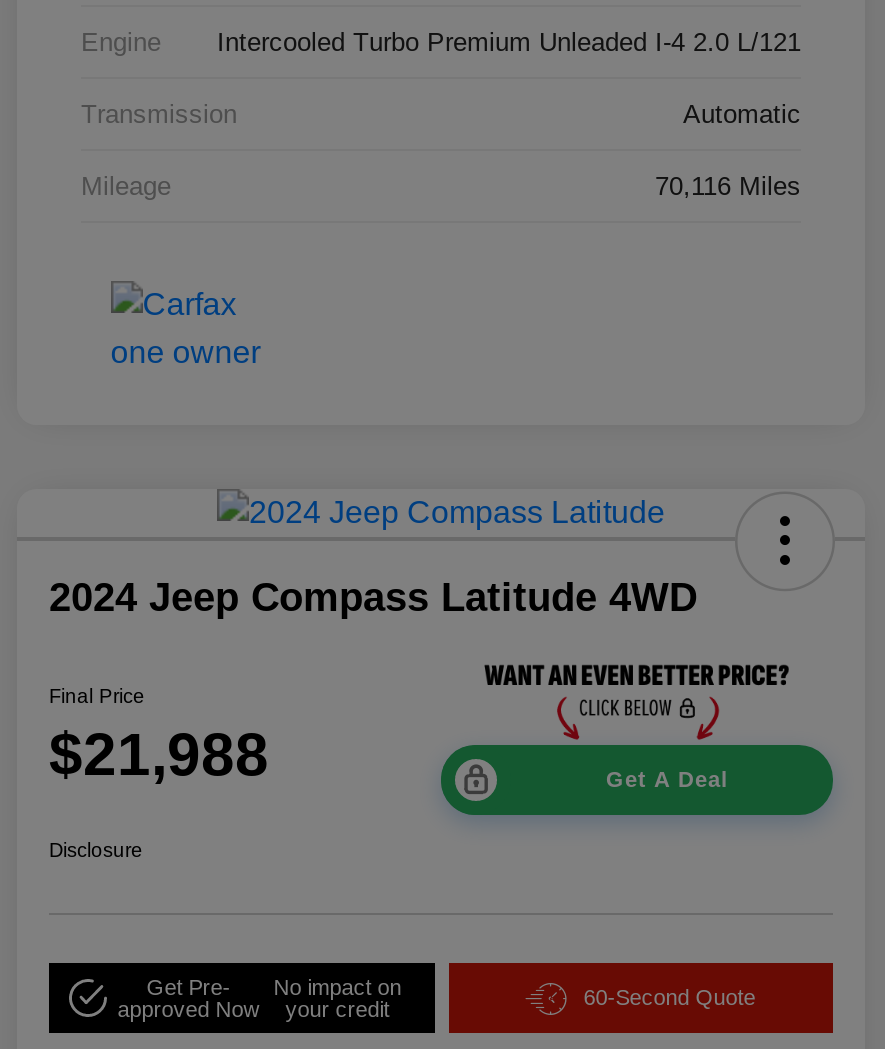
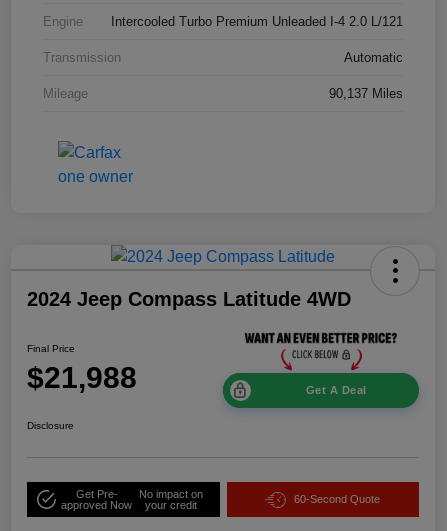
- 70,116 Miles
+ 90,137 Miles
